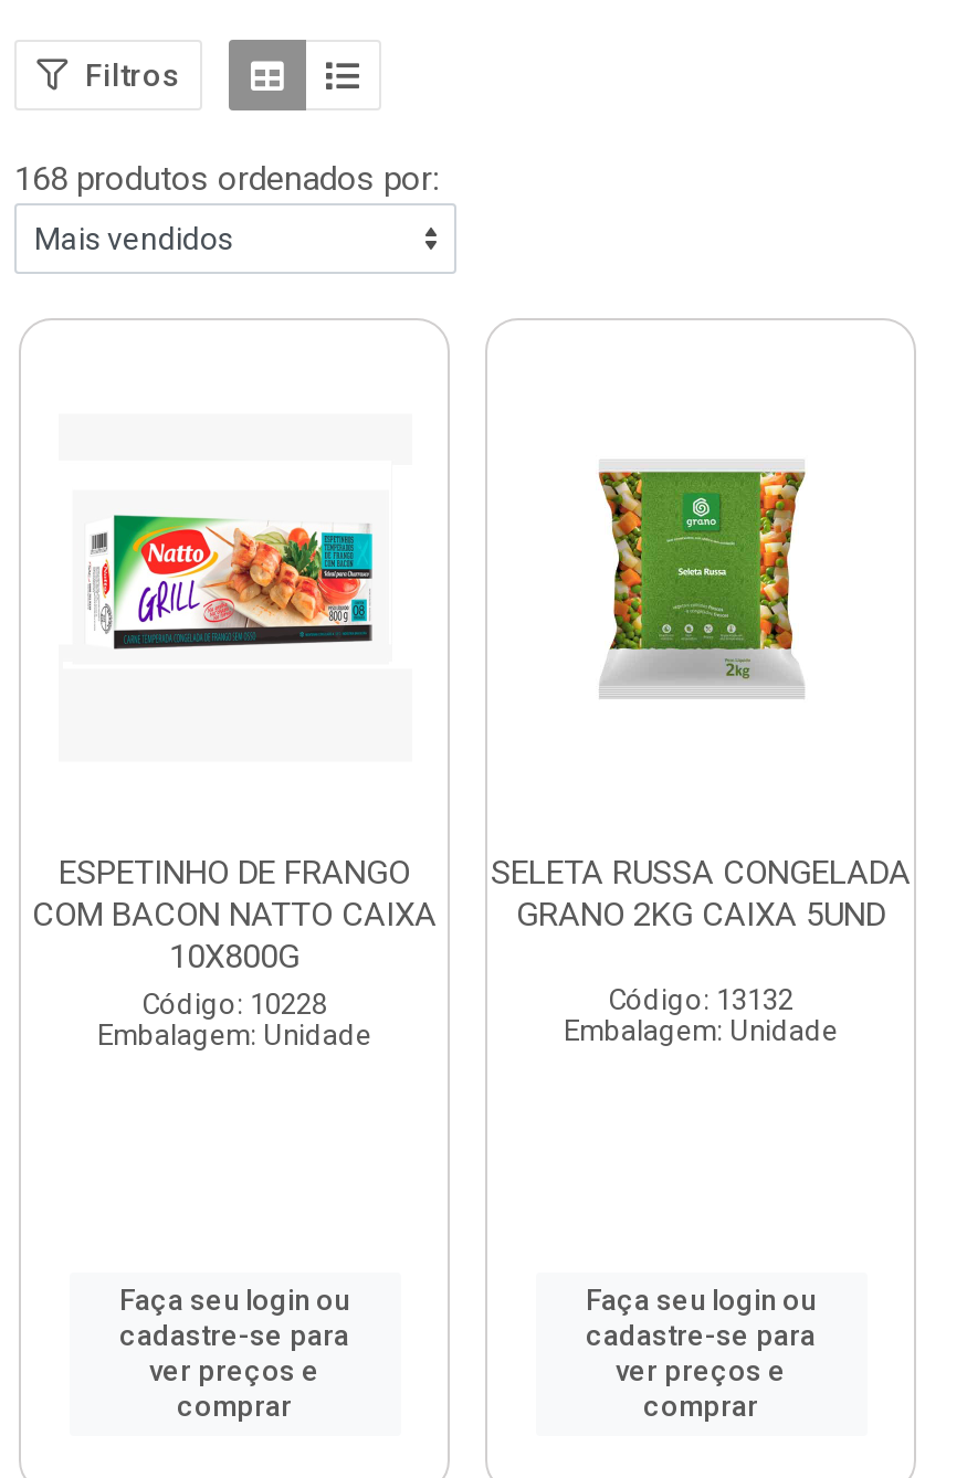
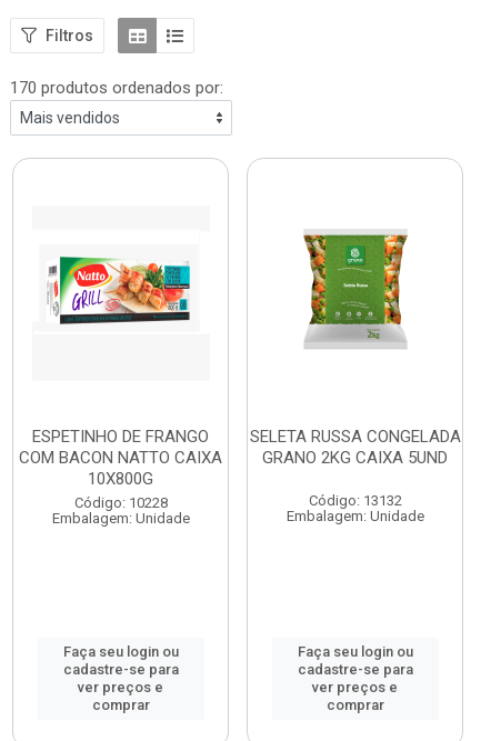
- 168 produtos ordenados por:
+ 170 produtos ordenados por:
